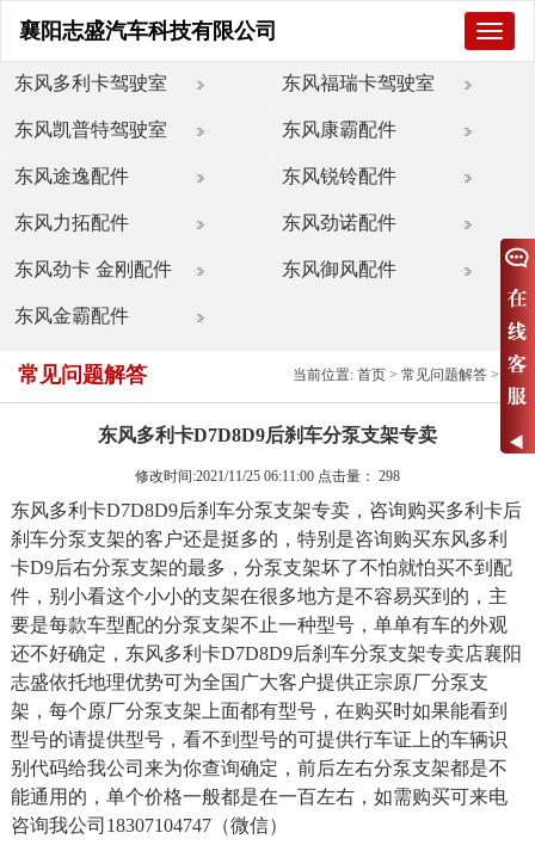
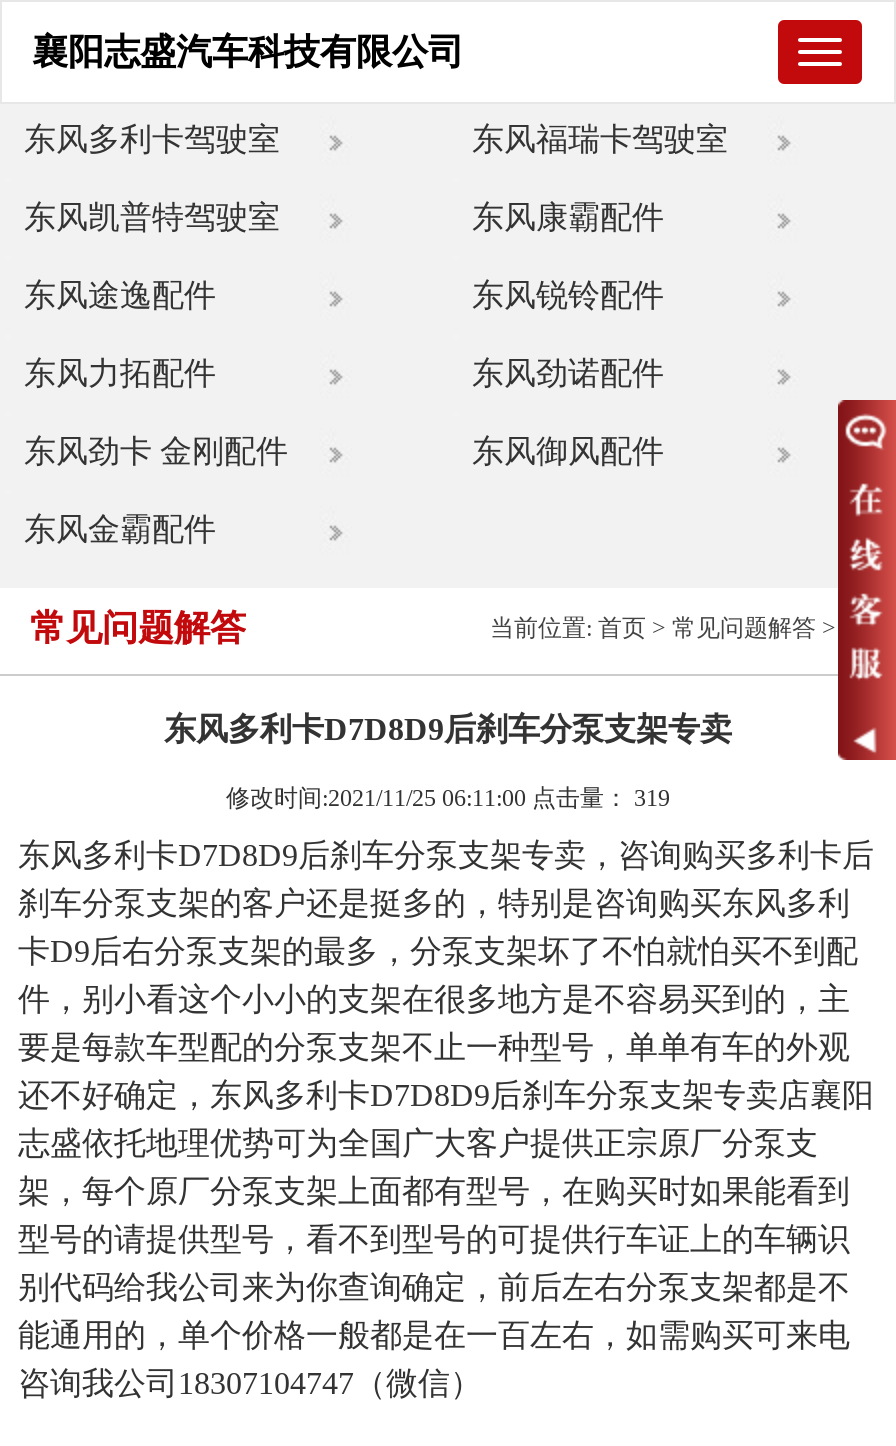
- 修改时间:2021/11/25 06:11:00 点击量：298
+ 修改时间:2021/11/25 06:11:00 点击量：319
